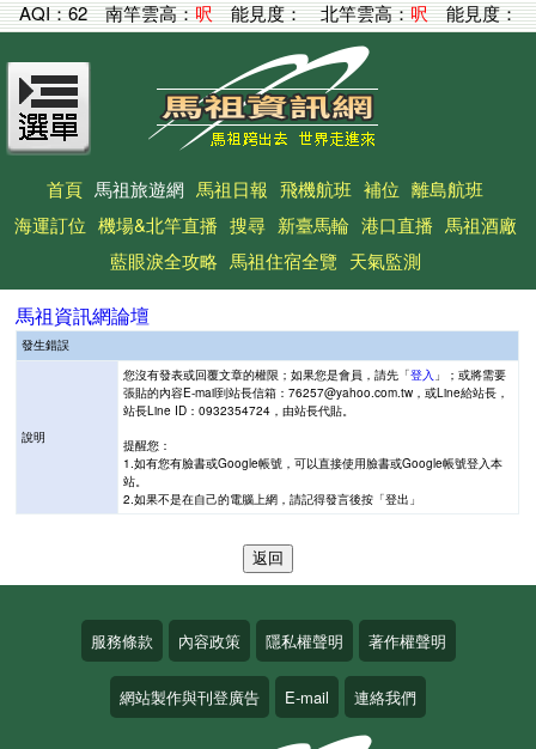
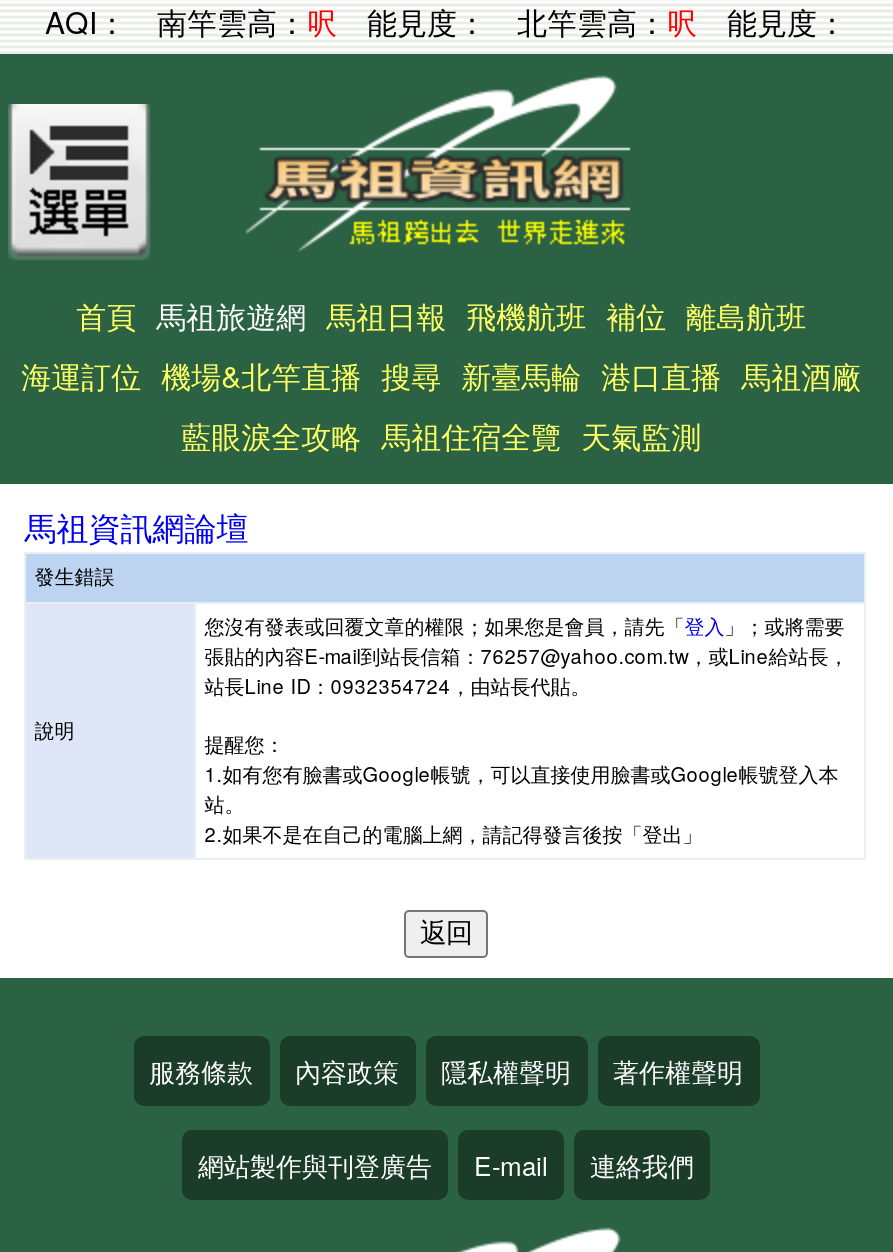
- AQI：62
+ AQI：
